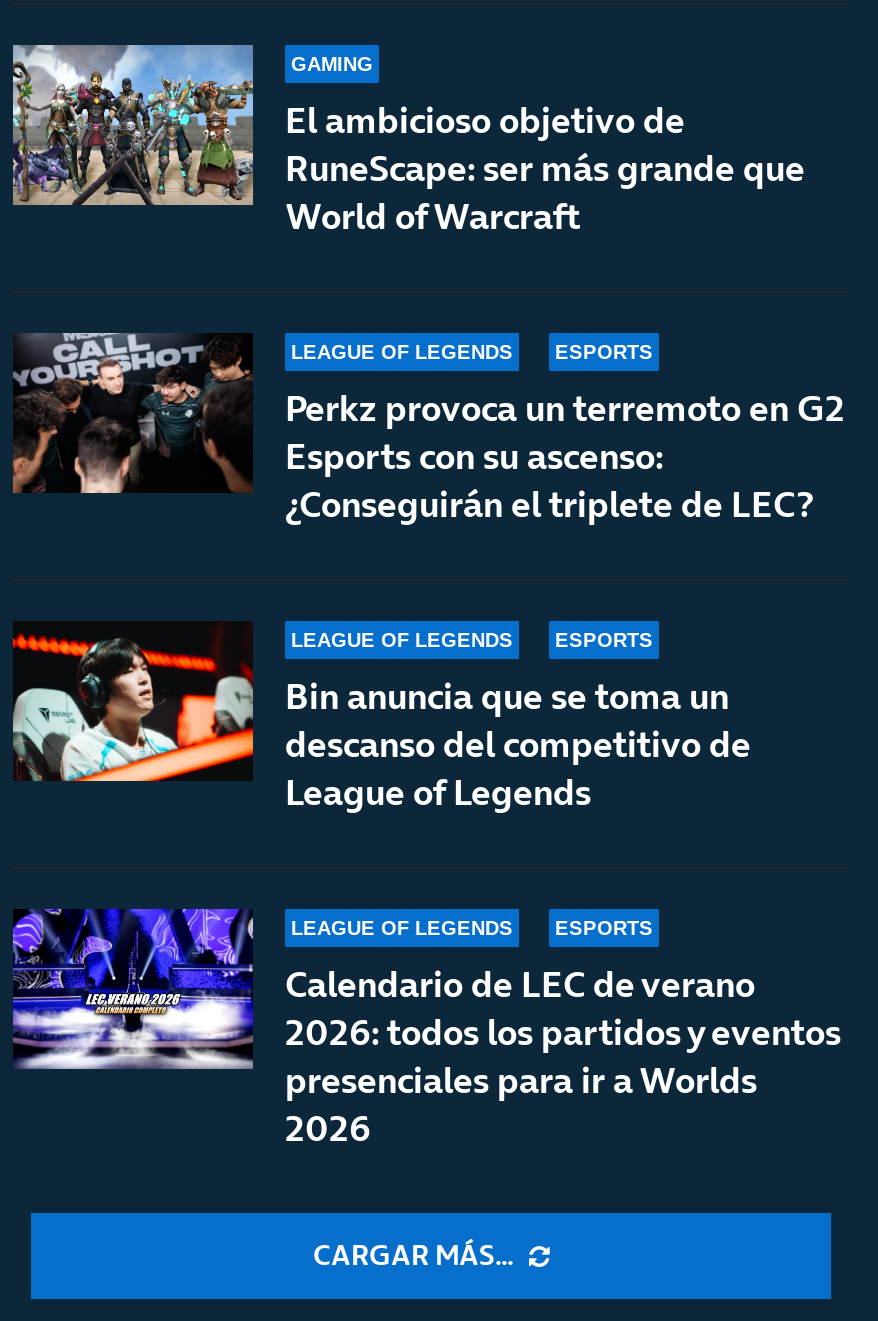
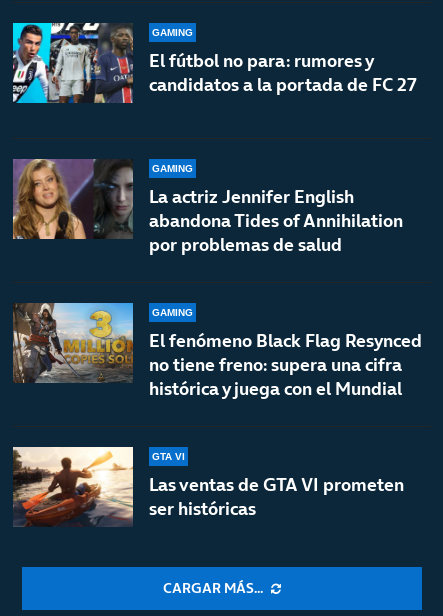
- [image]
- El ambicioso objetivo de
- RuneScape: ser más grande que
- World of Warcraft
+ [image]
+ El fútbol no para: rumores y
+ candidatos a la portada de FC 27

- [image]
- LEAGUE OF LEGENDS
- ESPORTS
- Perkz provoca un terremoto en G2
- Esports con su ascenso:
- ¿Conseguirán el triplete de LEC?
+ [image]
+ GAMING
+ La actriz Jennifer English
+ abandona Tides of Annihilation
+ por problemas de salud

- [image]
- LEAGUE OF LEGENDS
- ESPORTS
- Bin anuncia que se toma un
- descanso del competitivo de
- League of Legends
+ [image]
+ GAMING
+ El fenómeno Black Flag Resynced
+ no tiene freno: supera una cifra
+ histórica y juega con el Mundial

- [image]
- LEAGUE OF LEGENDS
- ESPORTS
- Calendario de LEC de verano
- 2026: todos los partidos y eventos
- presenciales para ir a Worlds
- 2026
+ [image]
+ GTA VI
+ Las ventas de GTA VI prometen
+ ser históricas
